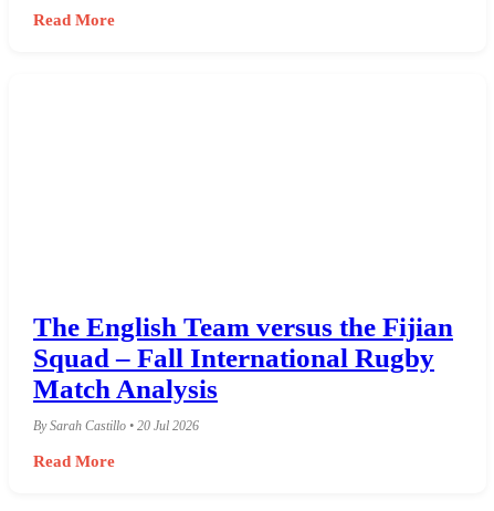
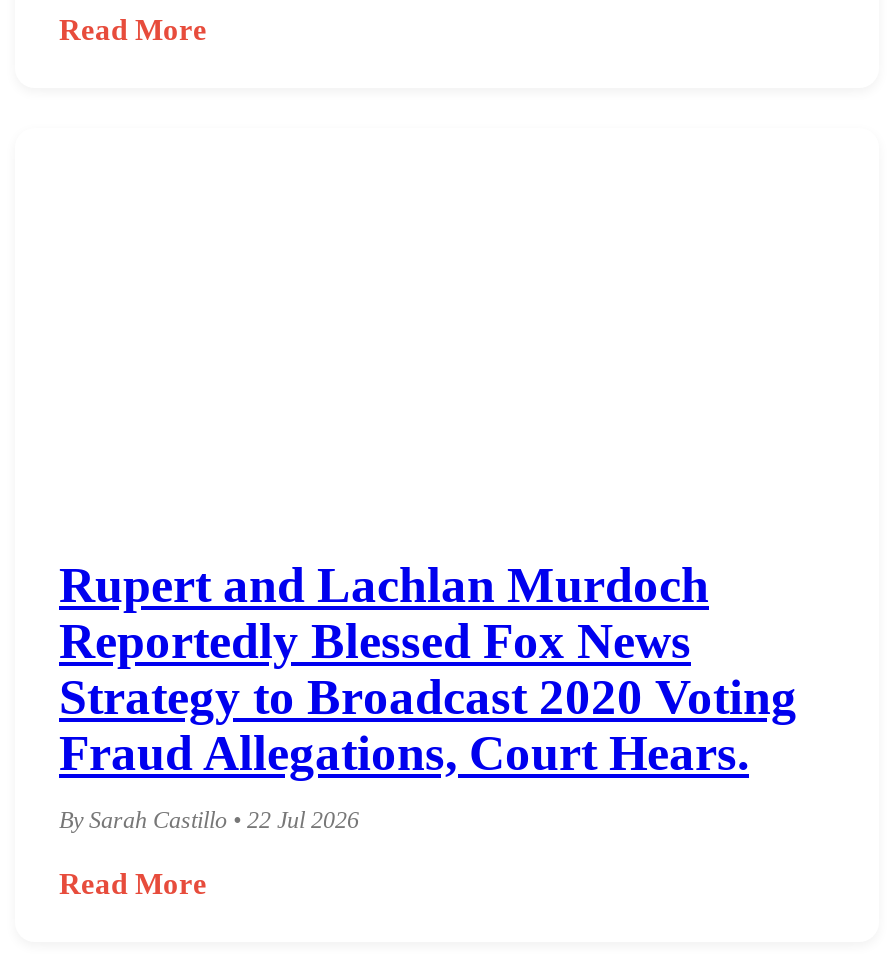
- The English Team versus the Fijian
- Squad – Fall International Rugby
- Match Analysis
+ Rupert and Lachlan Murdoch
+ Reportedly Blessed Fox News
+ Strategy to Broadcast 2020 Voting
+ Fraud Allegations, Court Hears.

- By Sarah Castillo • 20 Jul 2026
+ By Sarah Castillo • 22 Jul 2026
